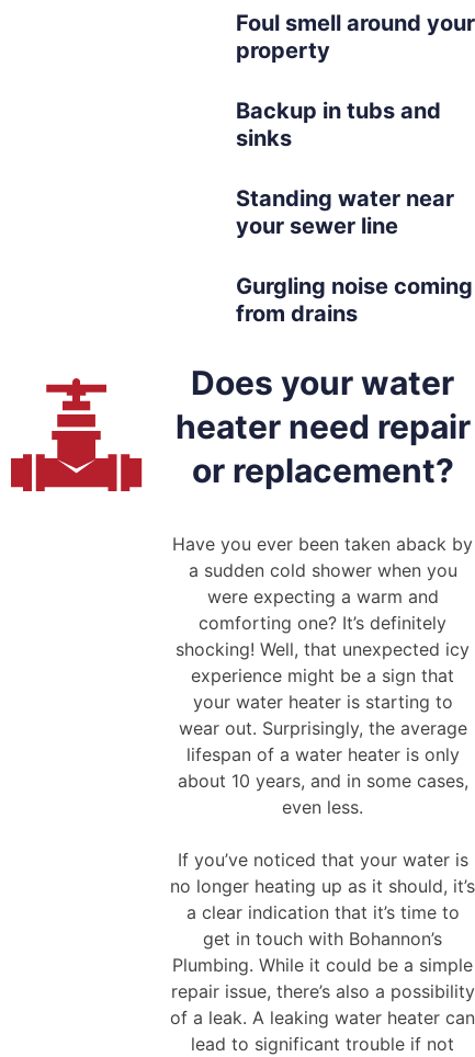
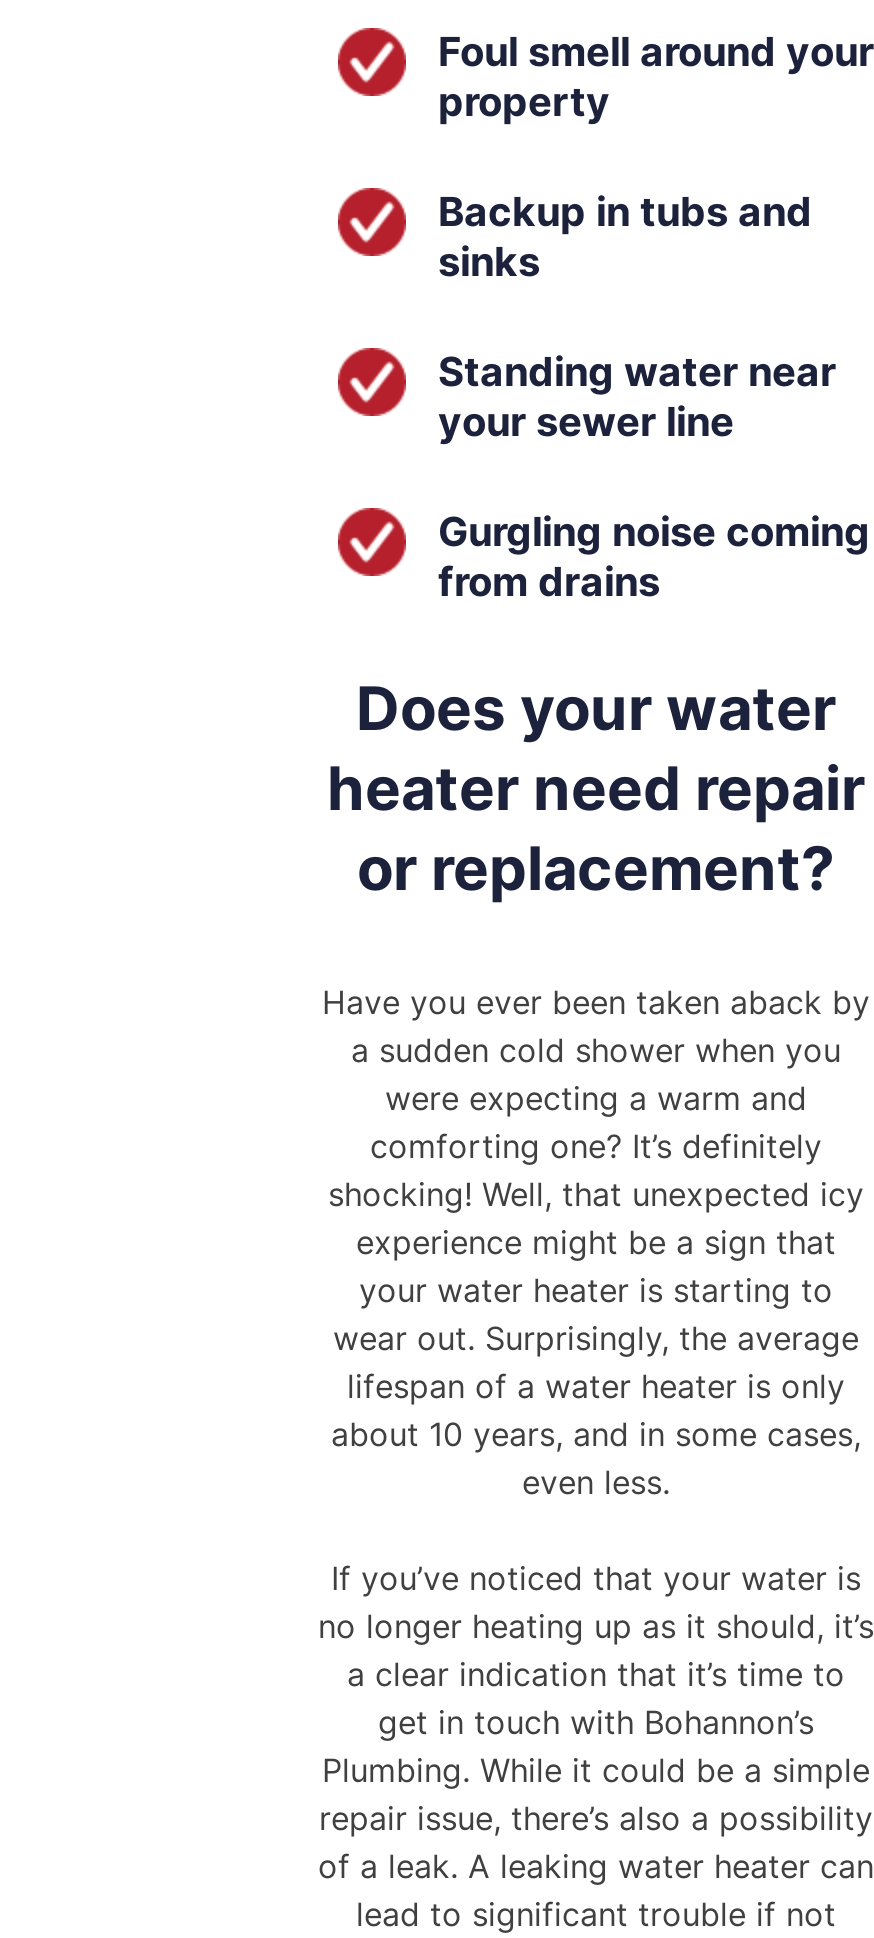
+ [image]

+ [image]

+ [image]

+ [image]

- [image]
